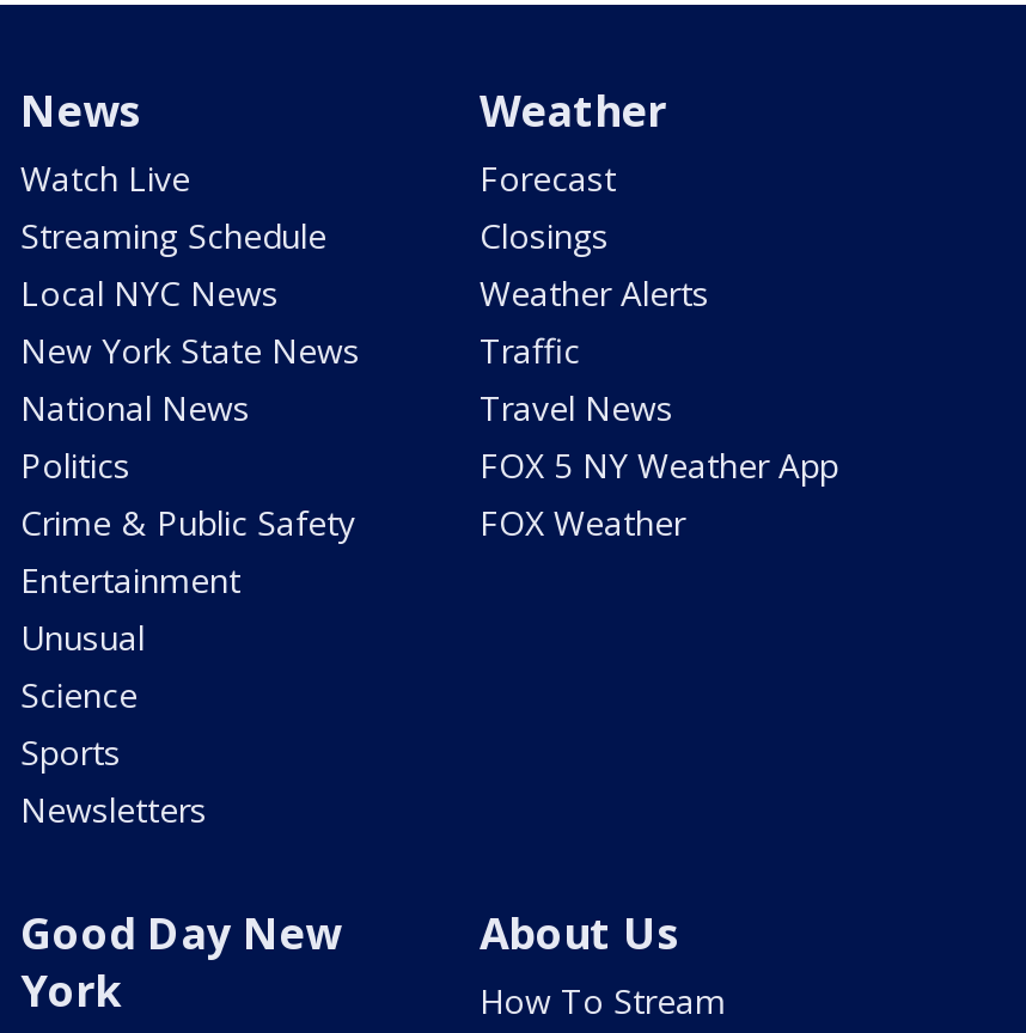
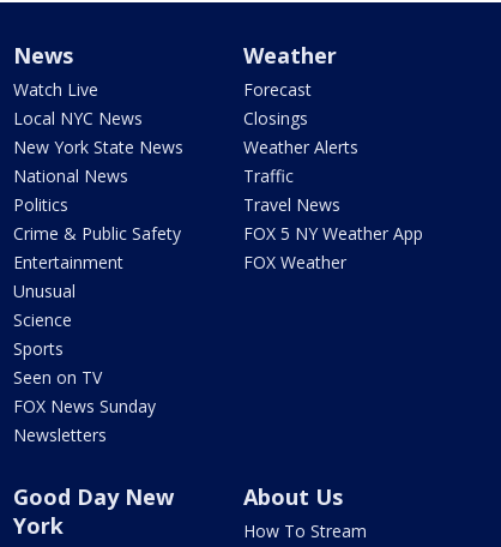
- Streaming Schedule

moved up: Local NYC News | New York State News | National News | ... | Science | Sports

+ Seen on TV
+ FOX News Sunday
